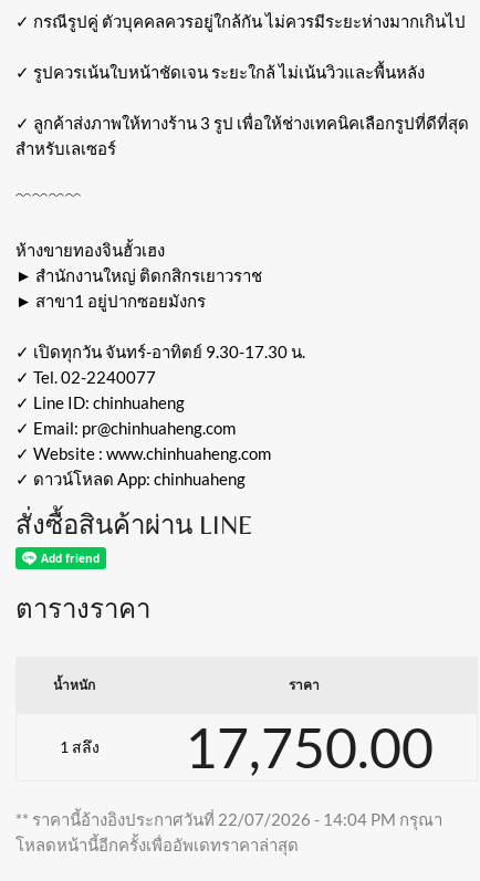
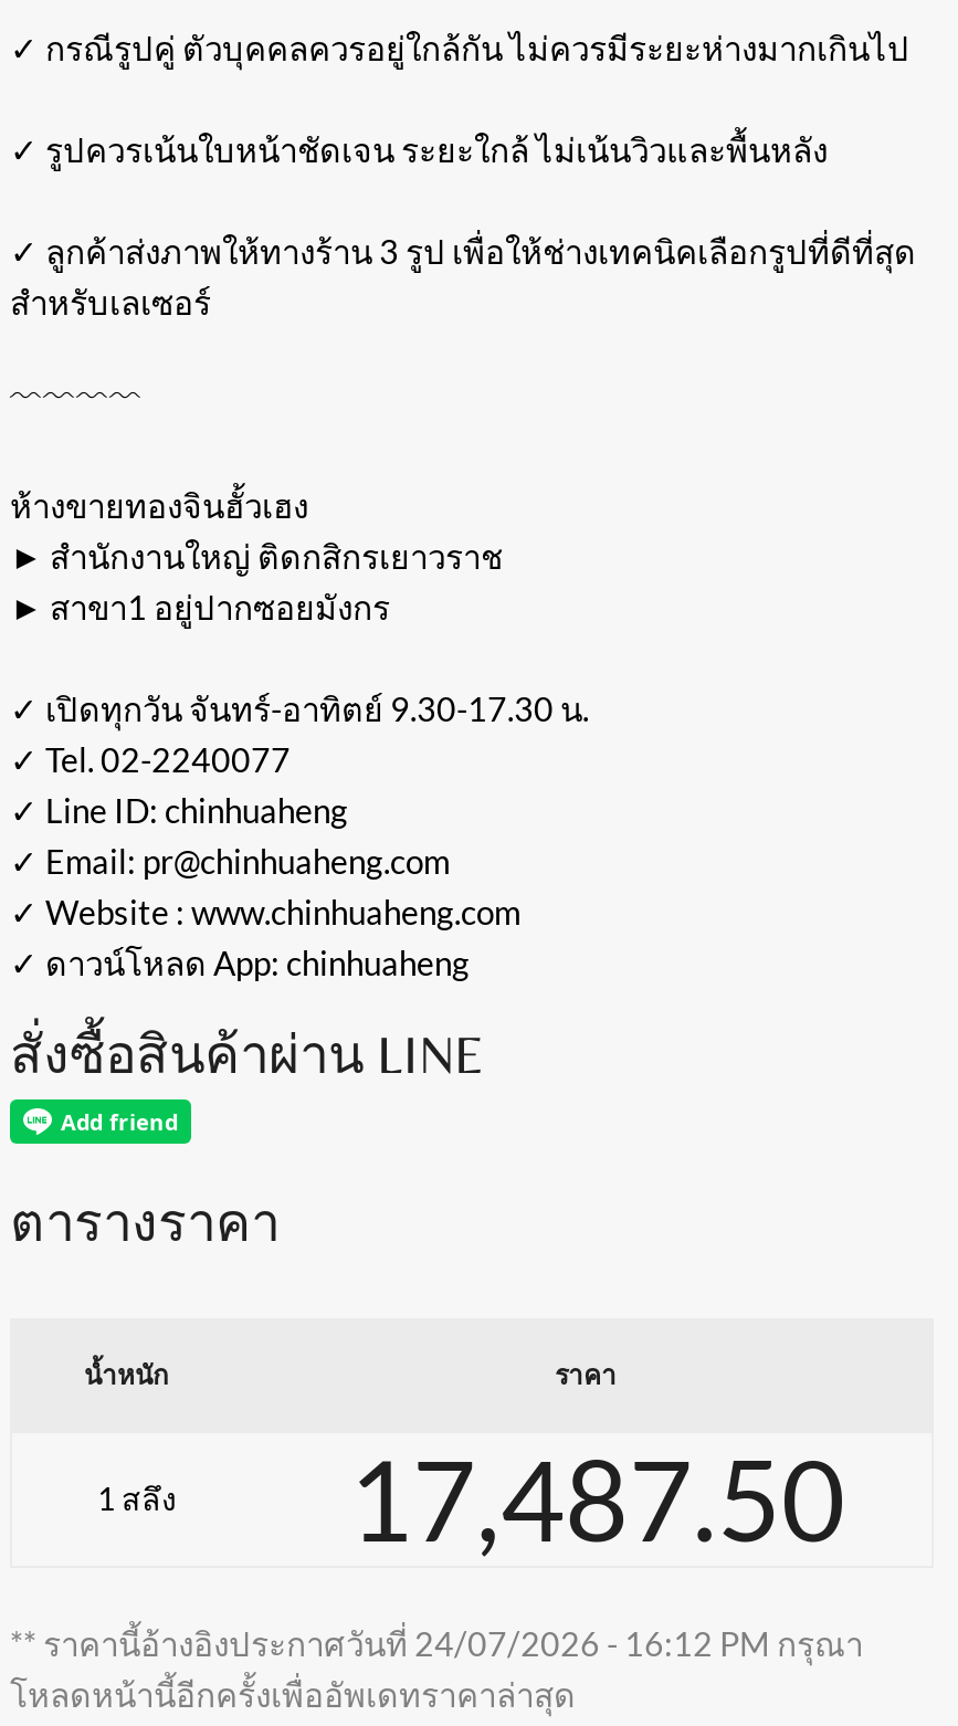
- 17,750.00
+ 17,487.50

- ** ราคานี้อ้างอิงประกาศวันที่ 22/07/2026 - 14:04 PM กรุณา
+ ** ราคานี้อ้างอิงประกาศวันที่ 24/07/2026 - 16:12 PM กรุณา
